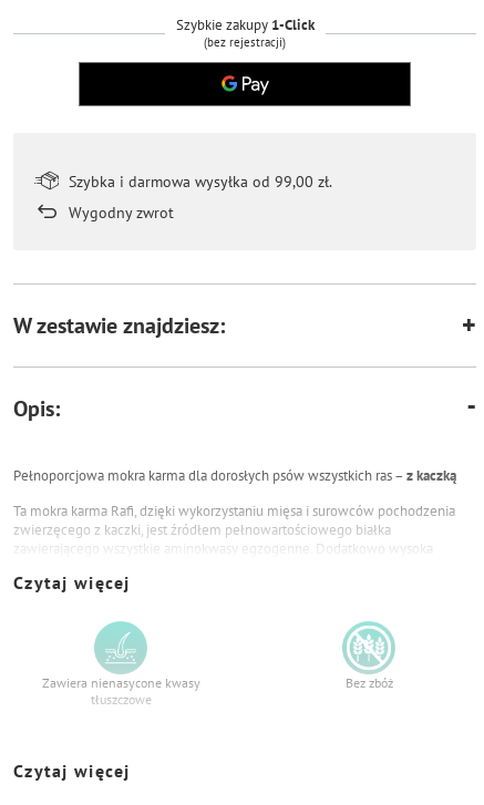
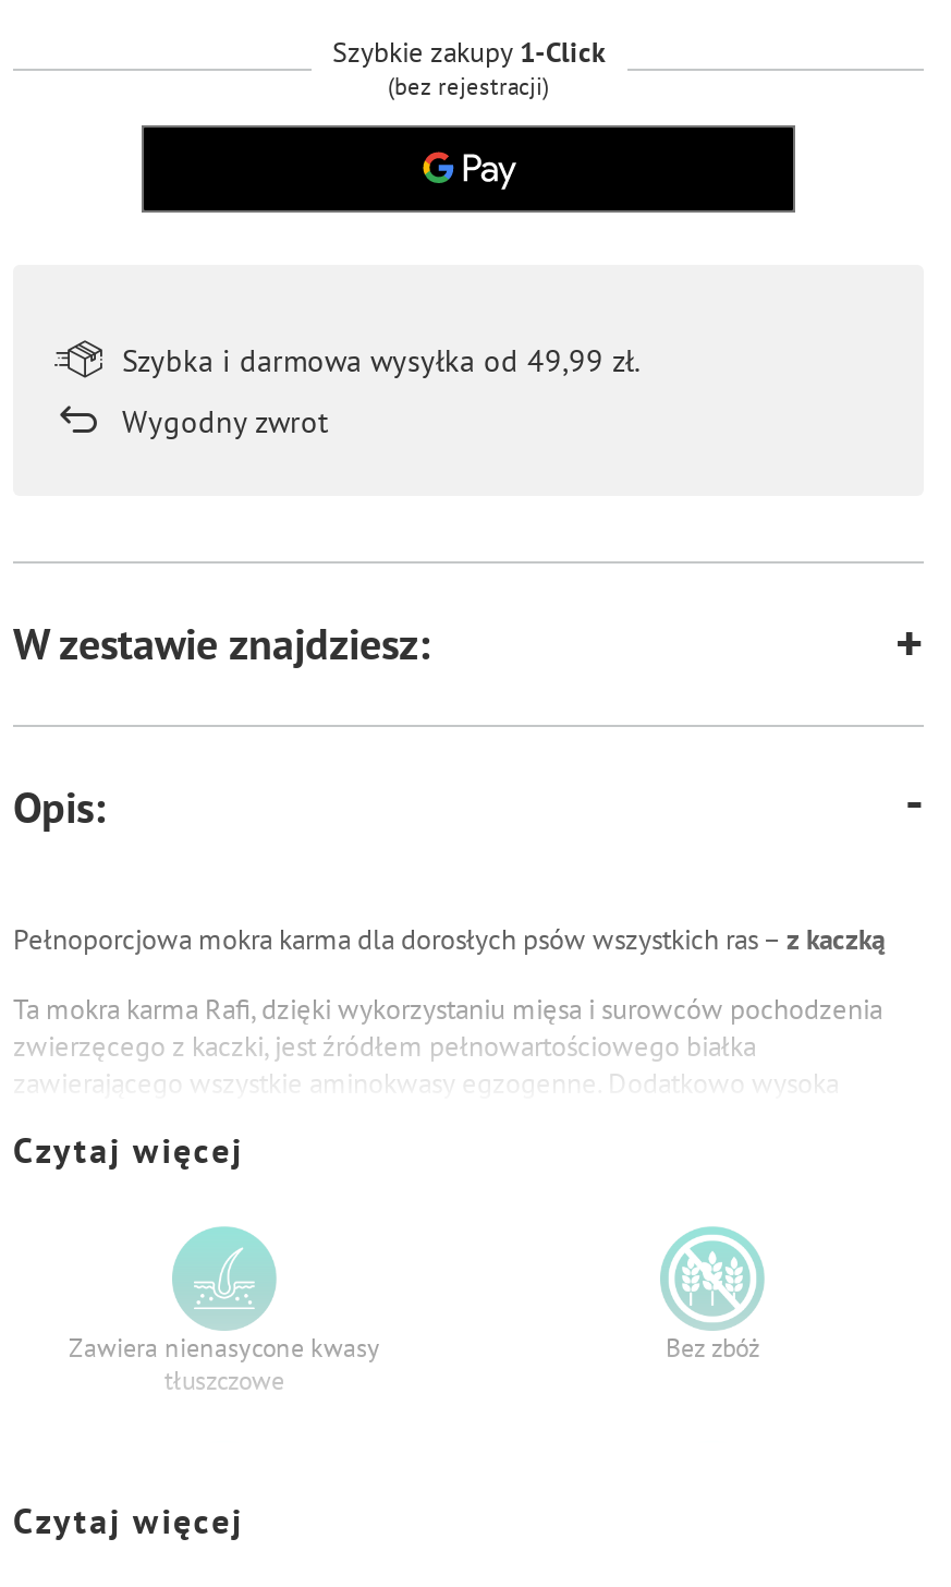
- Szybka i darmowa wysyłka od 99,00 zł.
+ Szybka i darmowa wysyłka od 49,99 zł.
